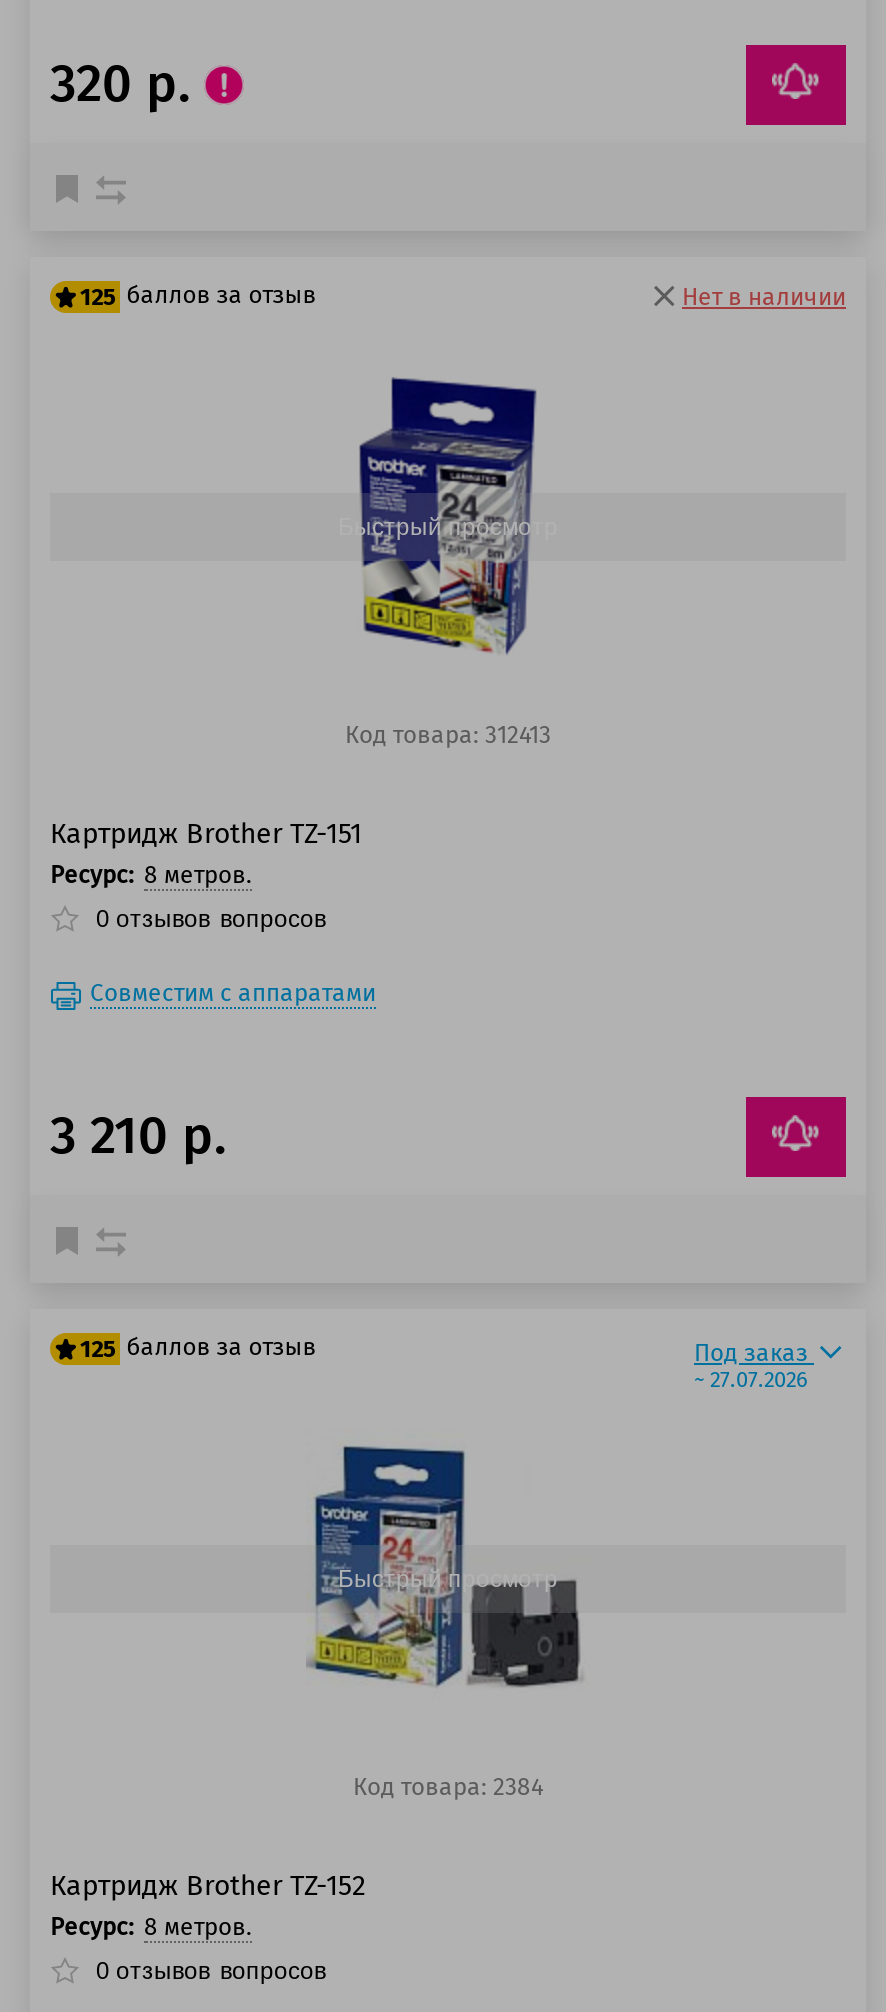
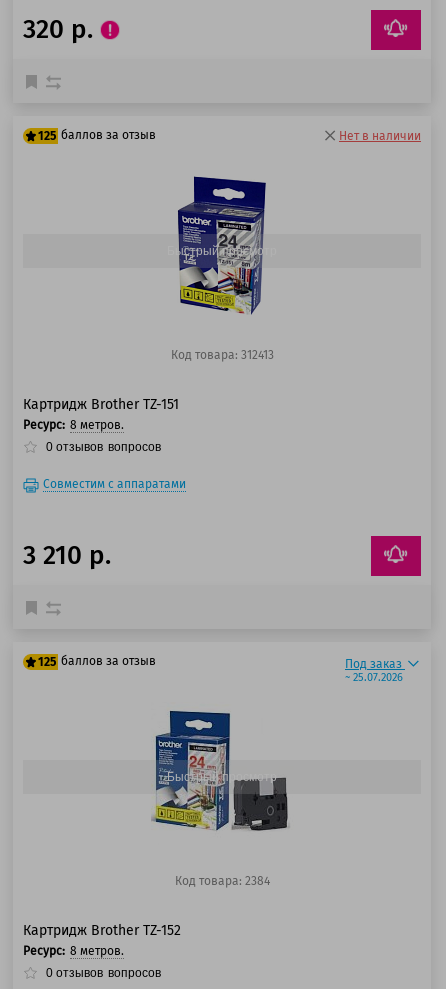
- ~ 27.07.2026
+ ~ 25.07.2026
